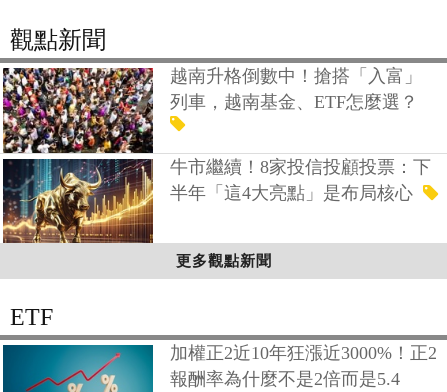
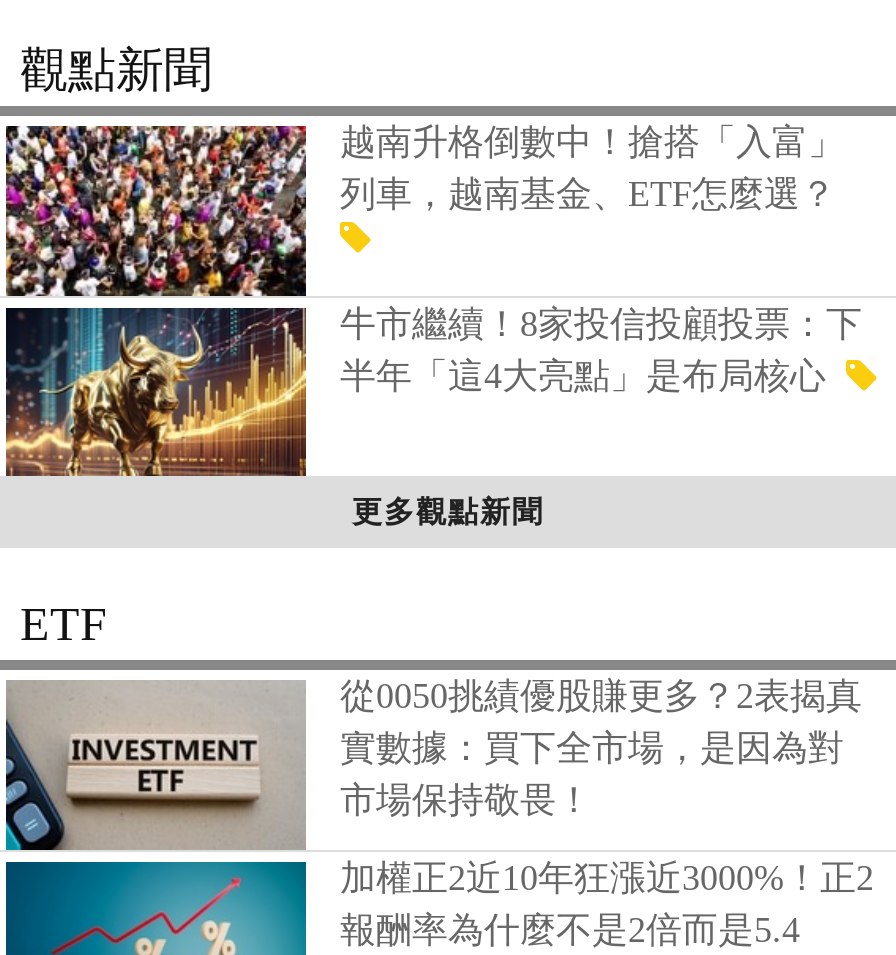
+ [image]
+ 從0050挑績優股賺更多？2表揭真
+ 實數據：買下全市場，是因為對
+ 市場保持敬畏！
